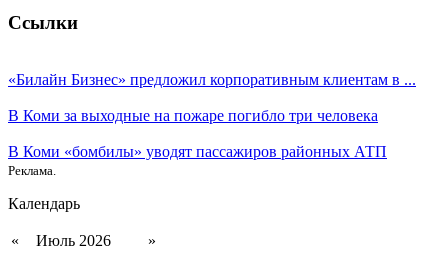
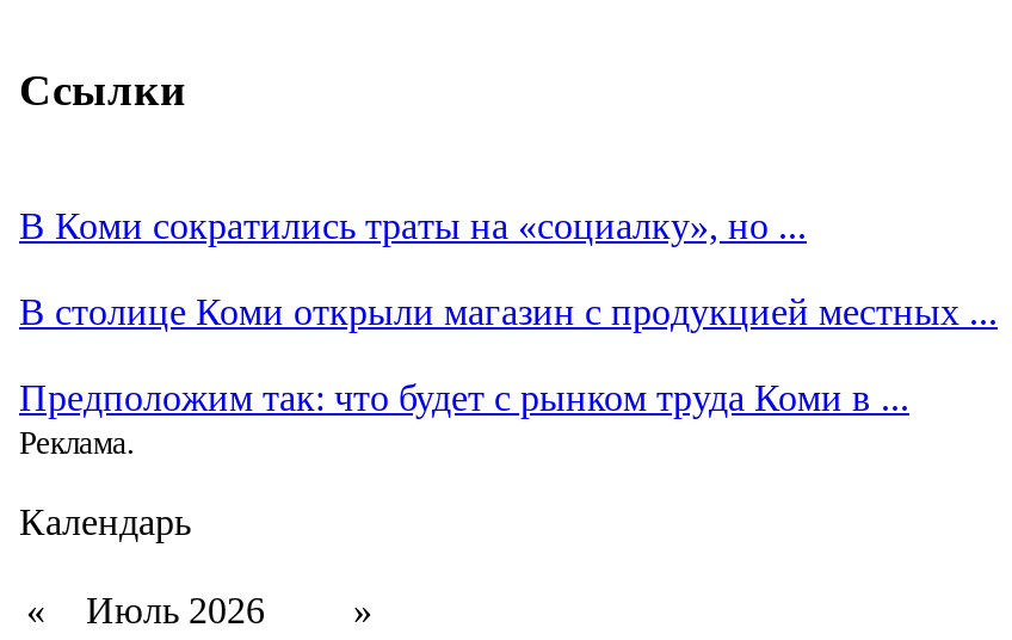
- «Билайн Бизнес» предложил корпоративным клиентам в ...
+ В Коми сократились траты на «социалку», но ...

- В Коми за выходные на пожаре погибло три человека
+ В столице Коми открыли магазин с продукцией местных ...

- В Коми «бомбилы» уводят пассажиров районных АТП
+ Предположим так: что будет с рынком труда Коми в ...
